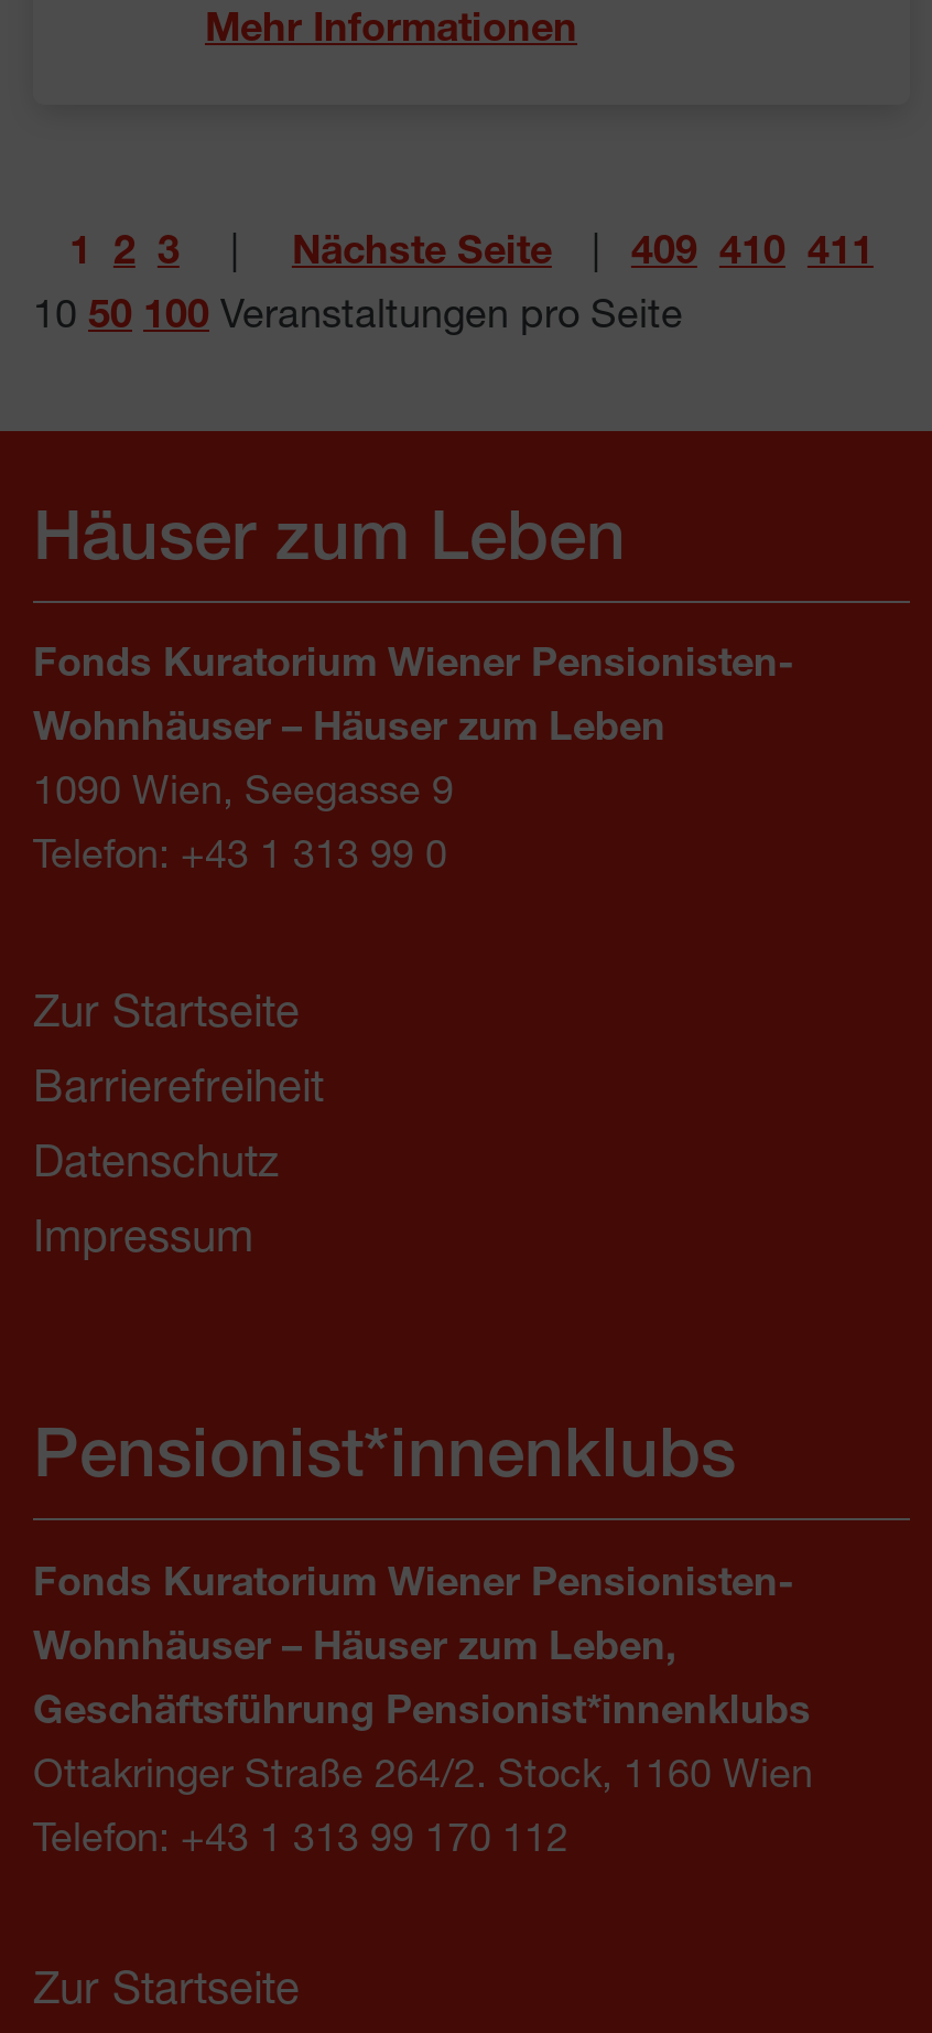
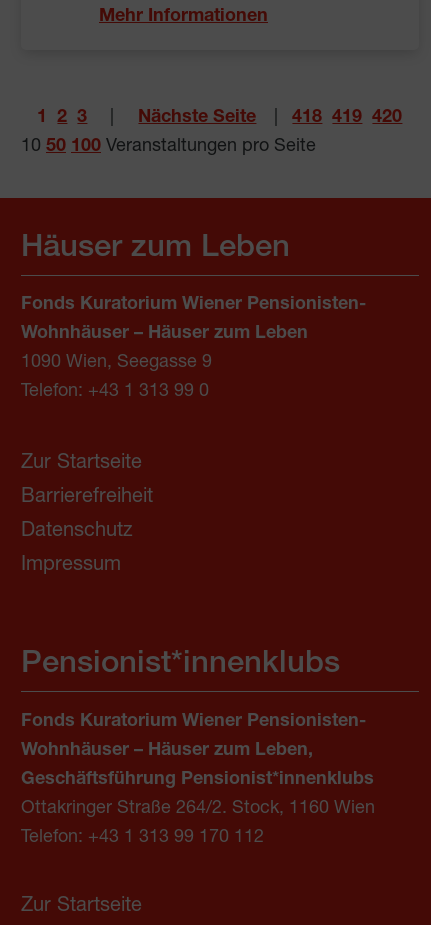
- 409 410 411
+ 418 419 420
